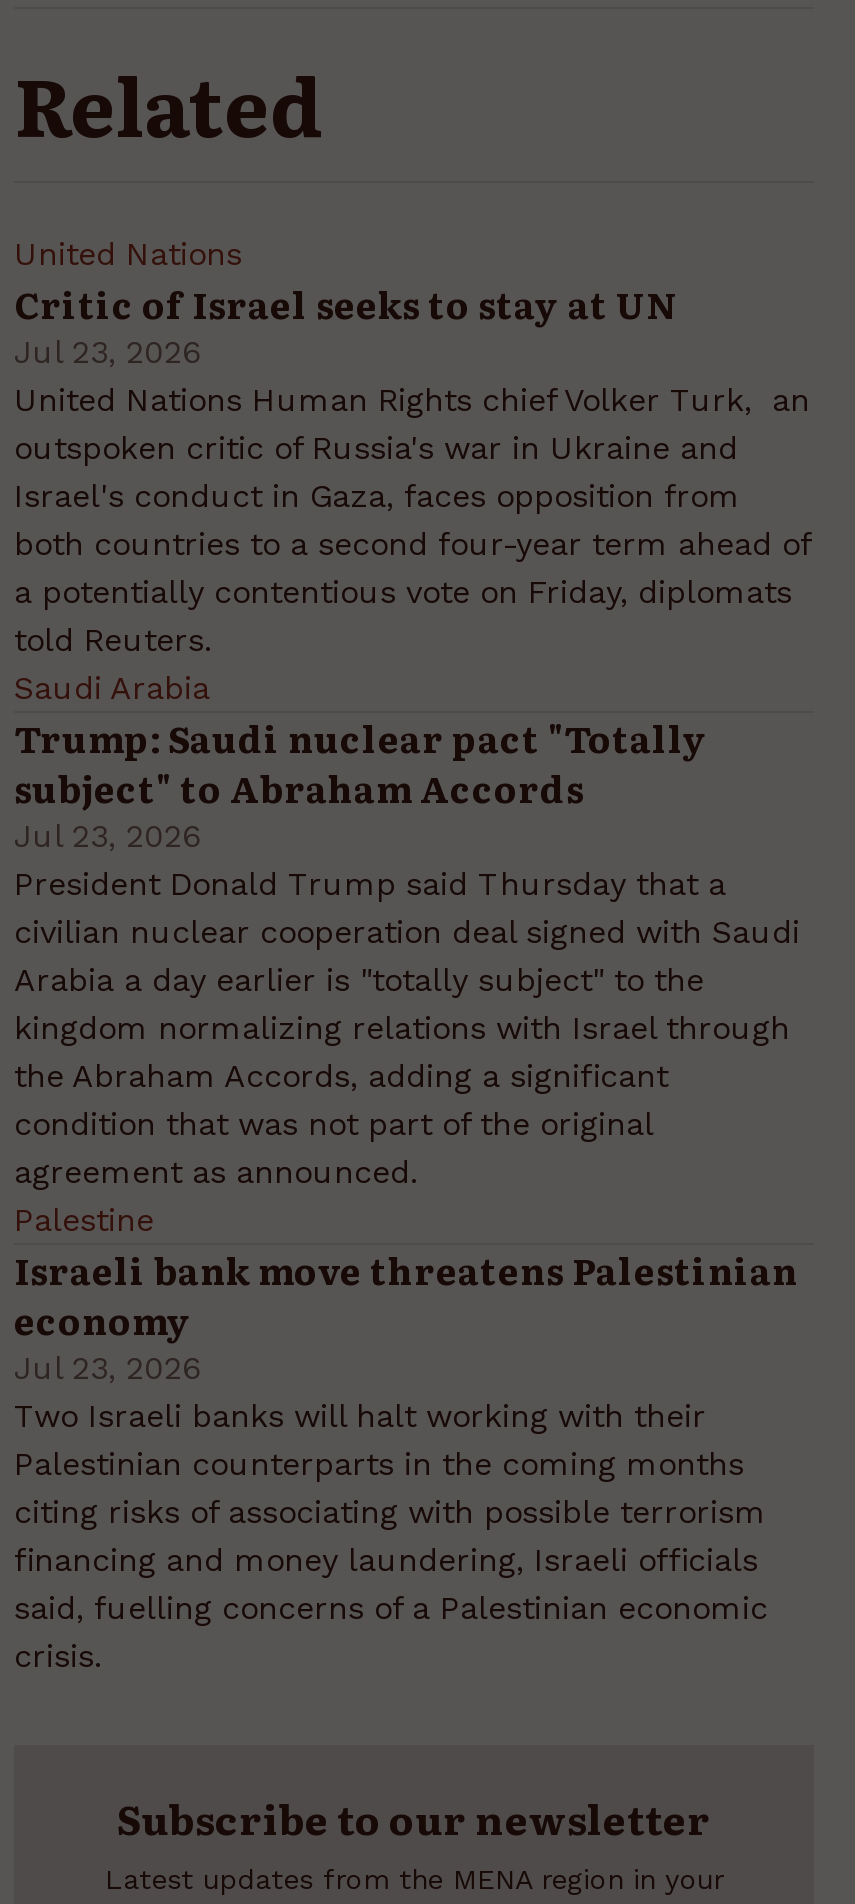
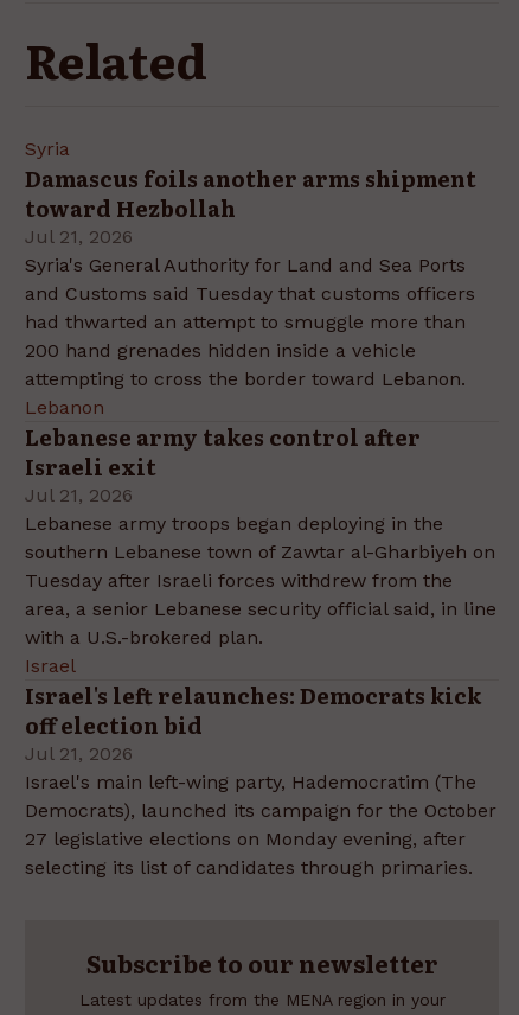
- United Nations
- Critic of Israel seeks to stay at UN
- Jul 23, 2026
- United Nations Human Rights chief Volker Turk, an
- outspoken critic of Russia's war in Ukraine and
- Israel's conduct in Gaza, faces opposition from
- both countries to a second four-year term ahead of
- a potentially contentious vote on Friday, diplomats
- told Reuters.
- Saudi Arabia
- Trump: Saudi nuclear pact "Totally
- subject" to Abraham Accords
- Jul 23, 2026
- President Donald Trump said Thursday that a
- civilian nuclear cooperation deal signed with Saudi
- Arabia a day earlier is "totally subject" to the
- kingdom normalizing relations with Israel through
- the Abraham Accords, adding a significant
- condition that was not part of the original
- agreement as announced.
- Palestine
- Israeli bank move threatens Palestinian
- economy
- Jul 23, 2026
- Two Israeli banks will halt working with their
- Palestinian counterparts in the coming months
- citing risks of associating with possible terrorism
- financing and money laundering, Israeli officials
- said, fuelling concerns of a Palestinian economic
- crisis.
+ Syria
+ Damascus foils another arms shipment
+ toward Hezbollah
+ Jul 21, 2026
+ Syria's General Authority for Land and Sea Ports
+ and Customs said Tuesday that customs officers
+ had thwarted an attempt to smuggle more than
+ 200 hand grenades hidden inside a vehicle
+ attempting to cross the border toward Lebanon.
+ Lebanon
+ Lebanese army takes control after
+ Israeli exit
+ Jul 21, 2026
+ Lebanese army troops began deploying in the
+ southern Lebanese town of Zawtar al-Gharbiyeh on
+ Tuesday after Israeli forces withdrew from the
+ area, a senior Lebanese security official said, in line
+ with a U.S.-brokered plan.
+ Israel
+ Israel's left relaunches: Democrats kick
+ off election bid
+ Jul 21, 2026
+ Israel's main left-wing party, Hademocratim (The
+ Democrats), launched its campaign for the October
+ 27 legislative elections on Monday evening, after
+ selecting its list of candidates through primaries.
